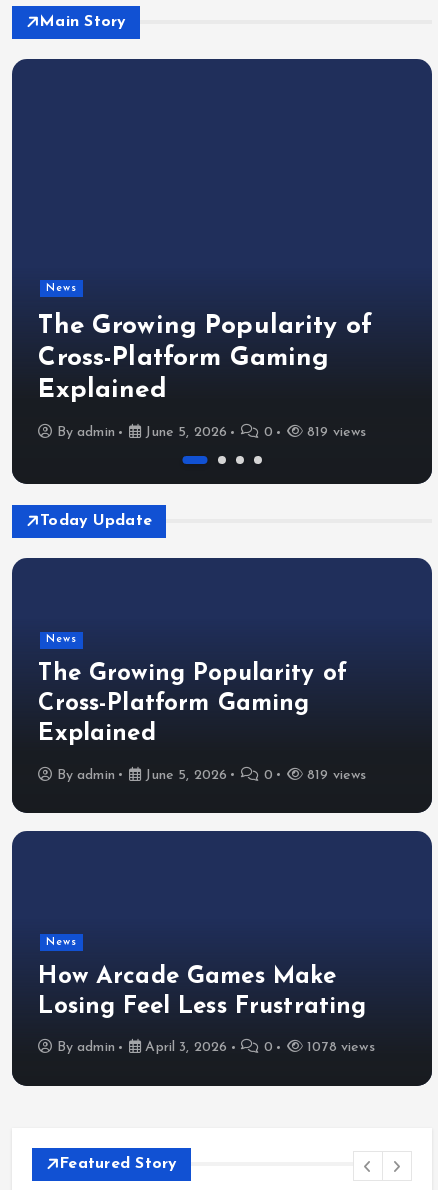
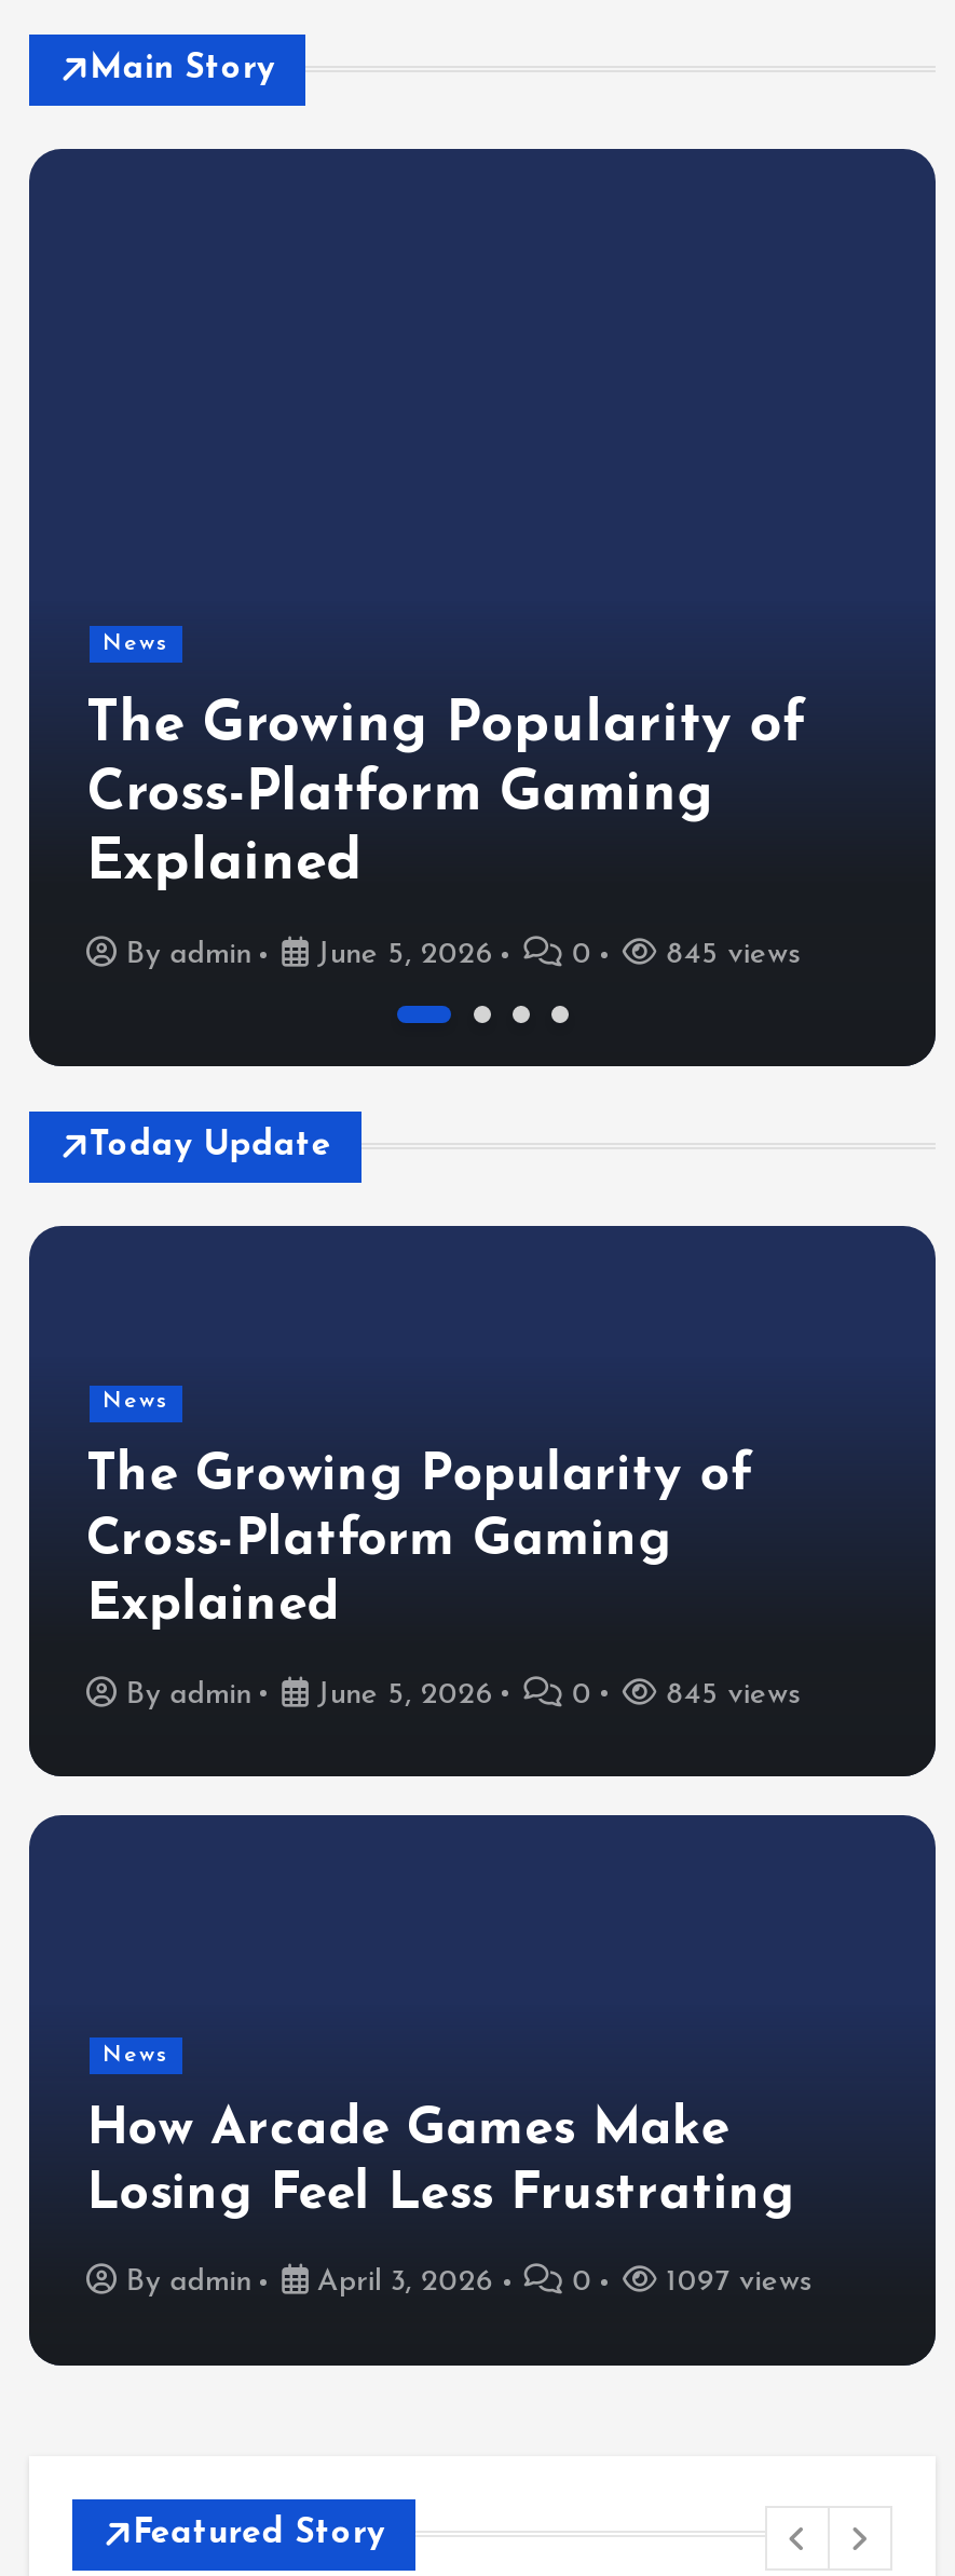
- 819 views
+ 845 views

- 819 views
+ 845 views

- 1078 views
+ 1097 views
